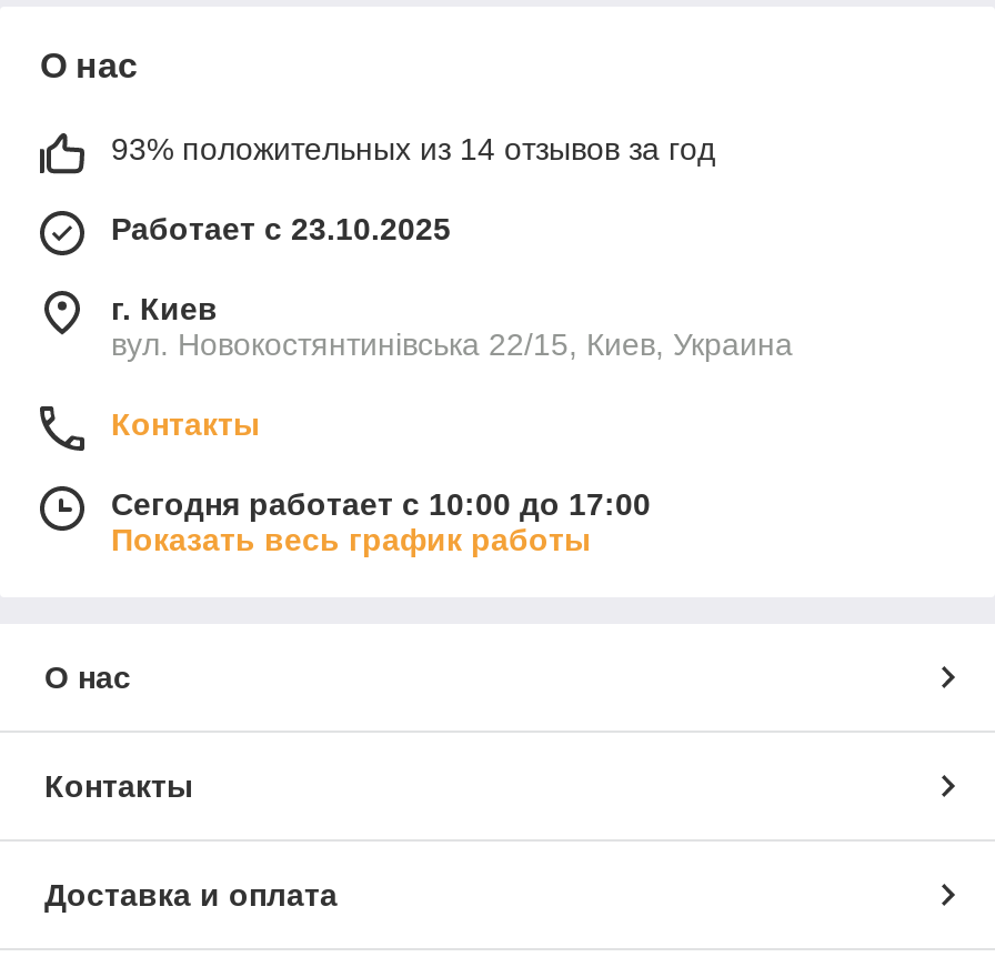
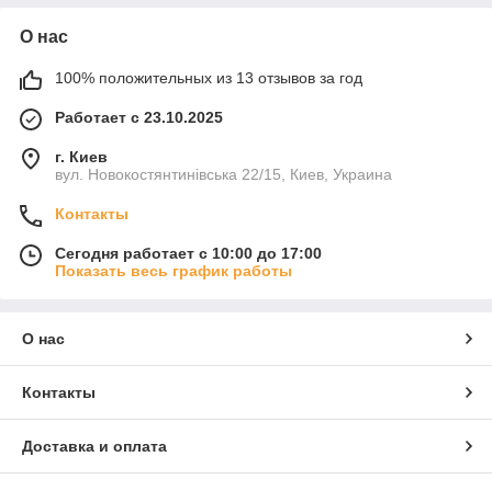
- 93% положительных из 14 отзывов за год
+ 100% положительных из 13 отзывов за год
